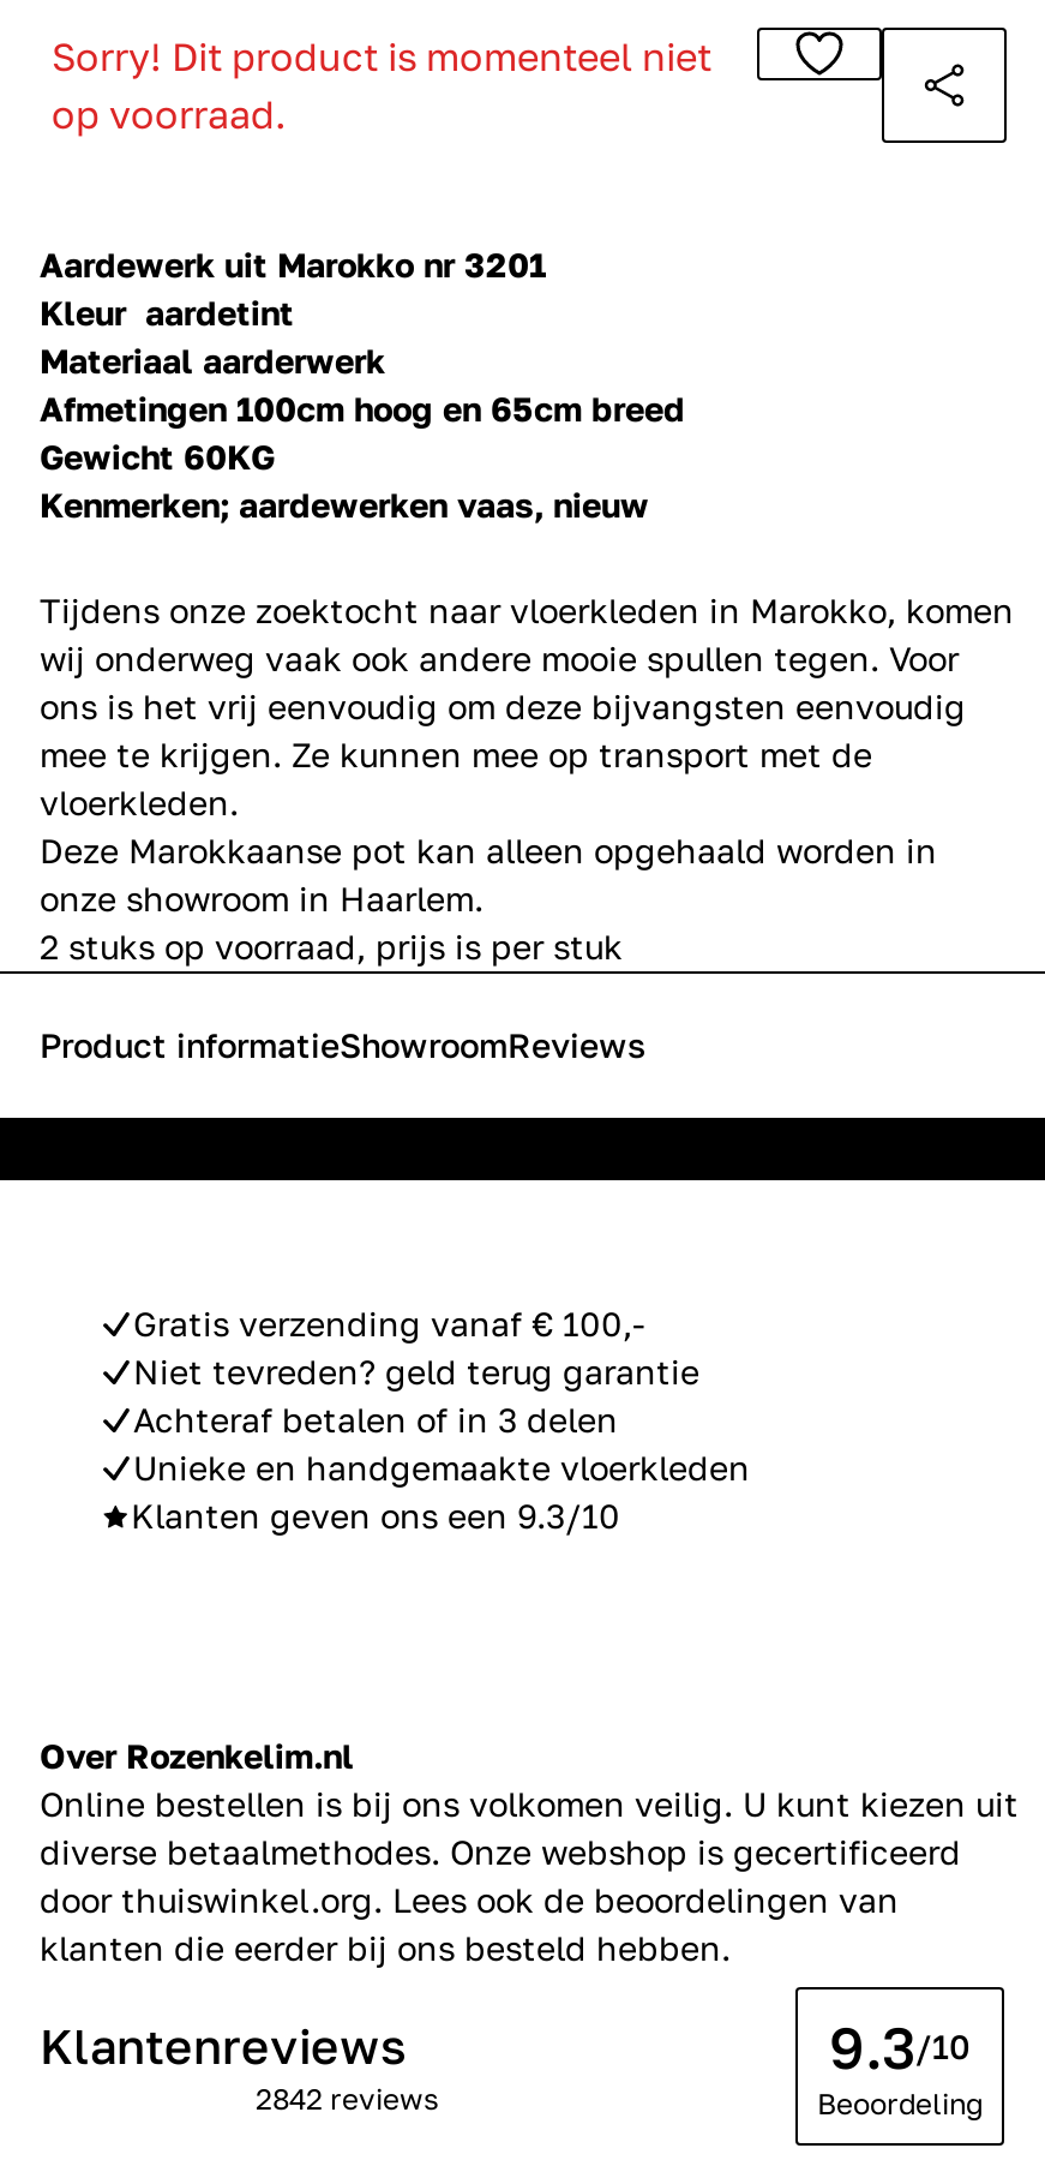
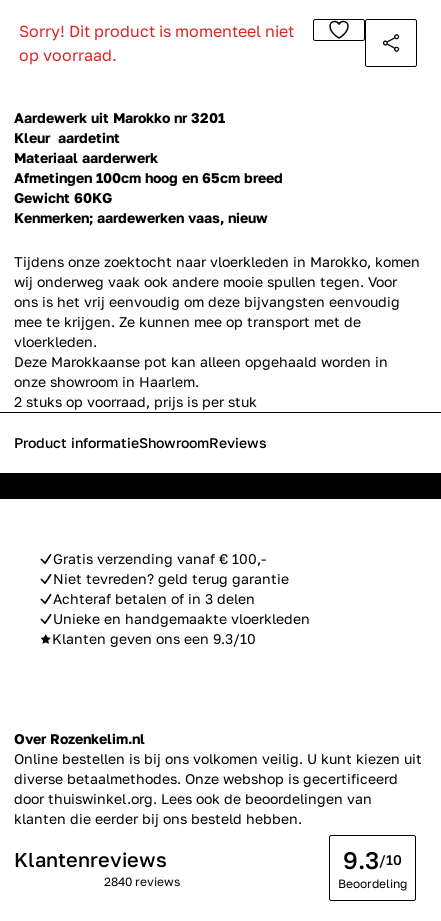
- 2842 reviews
+ 2840 reviews
